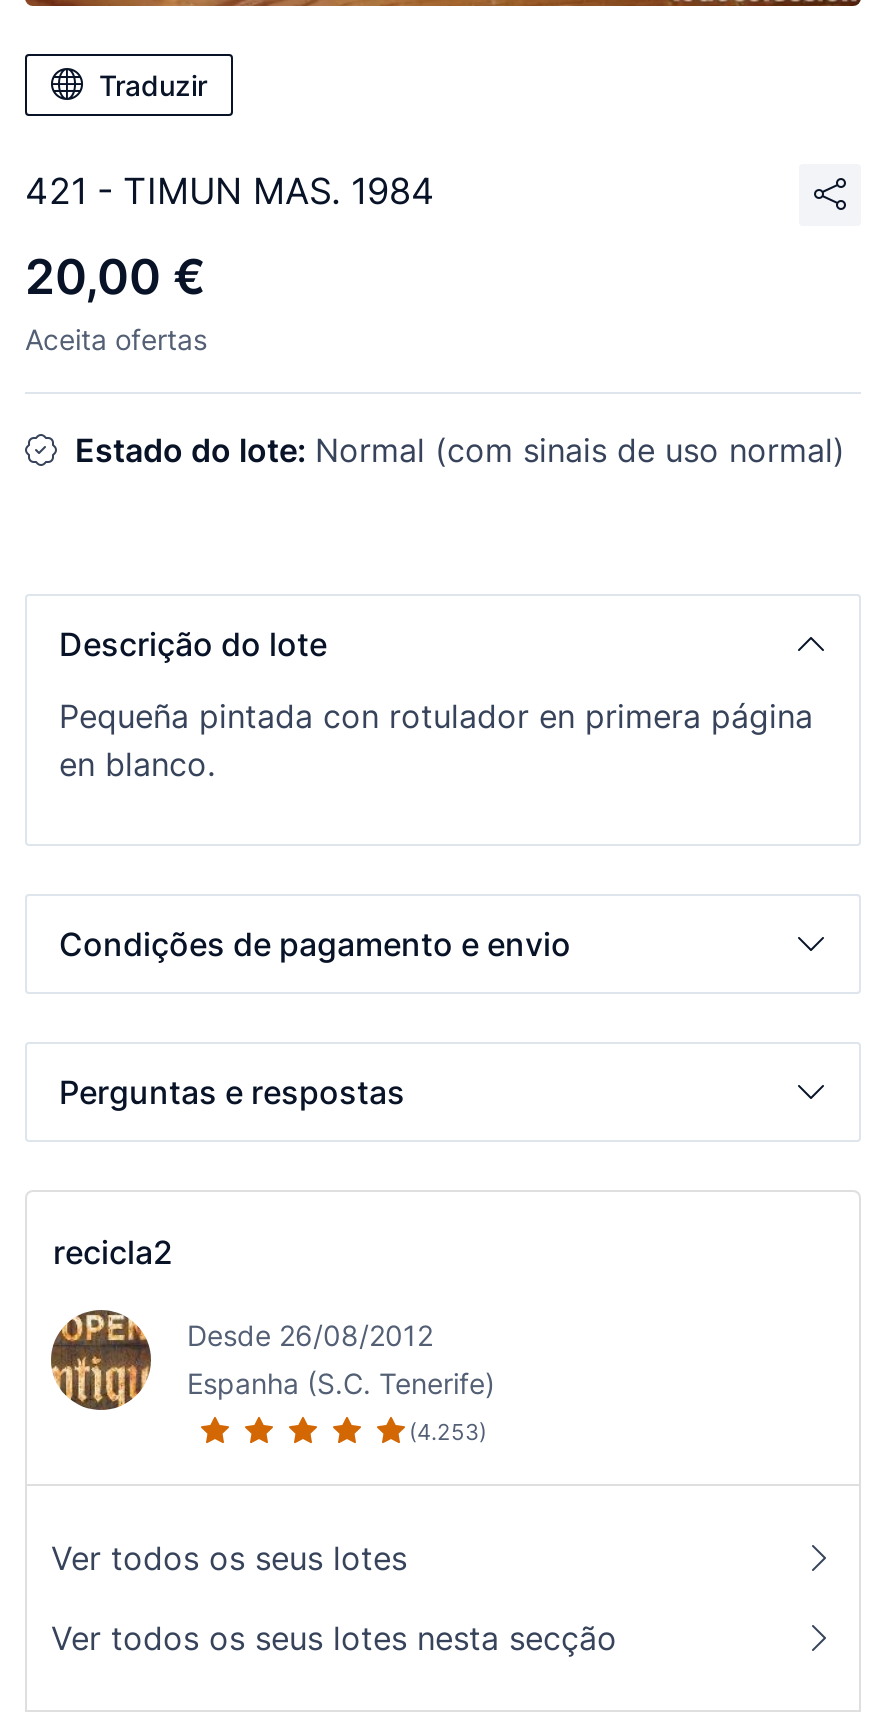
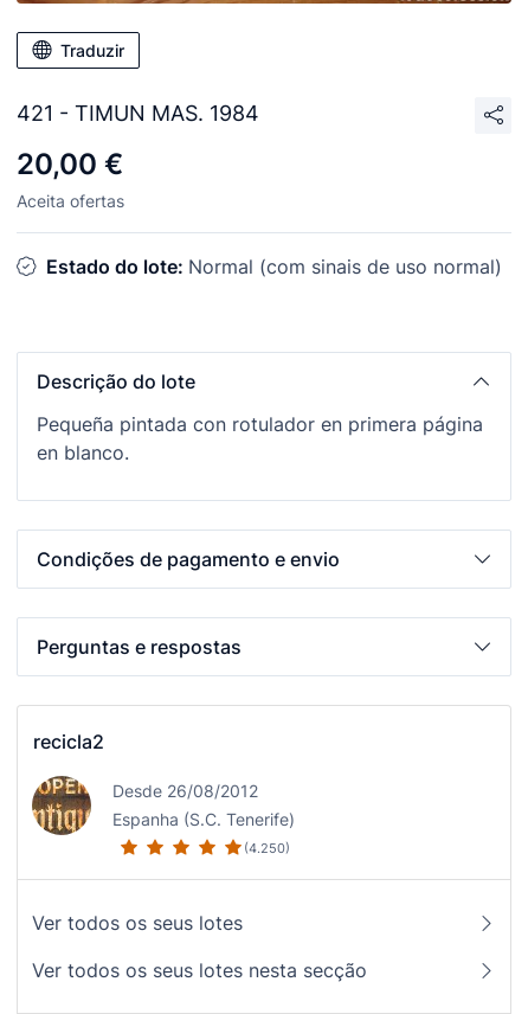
- (4.253)
+ (4.250)
